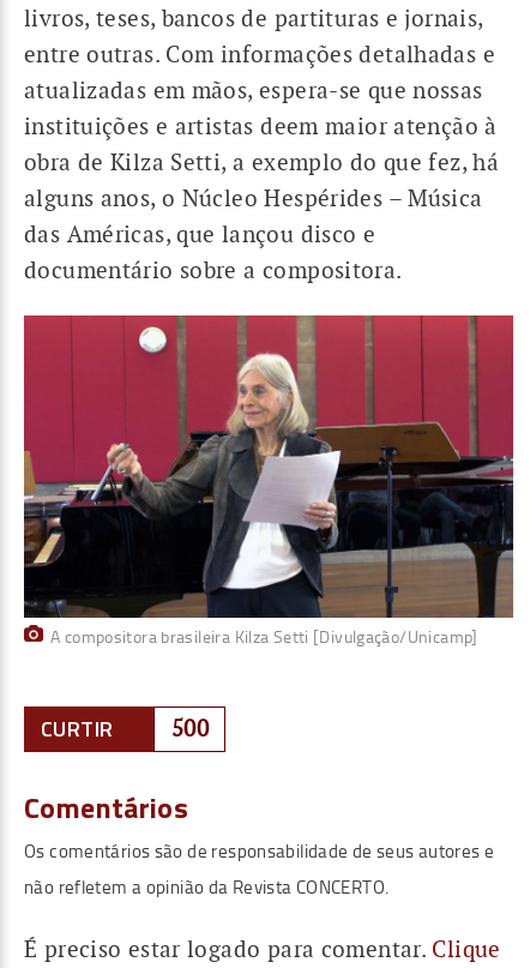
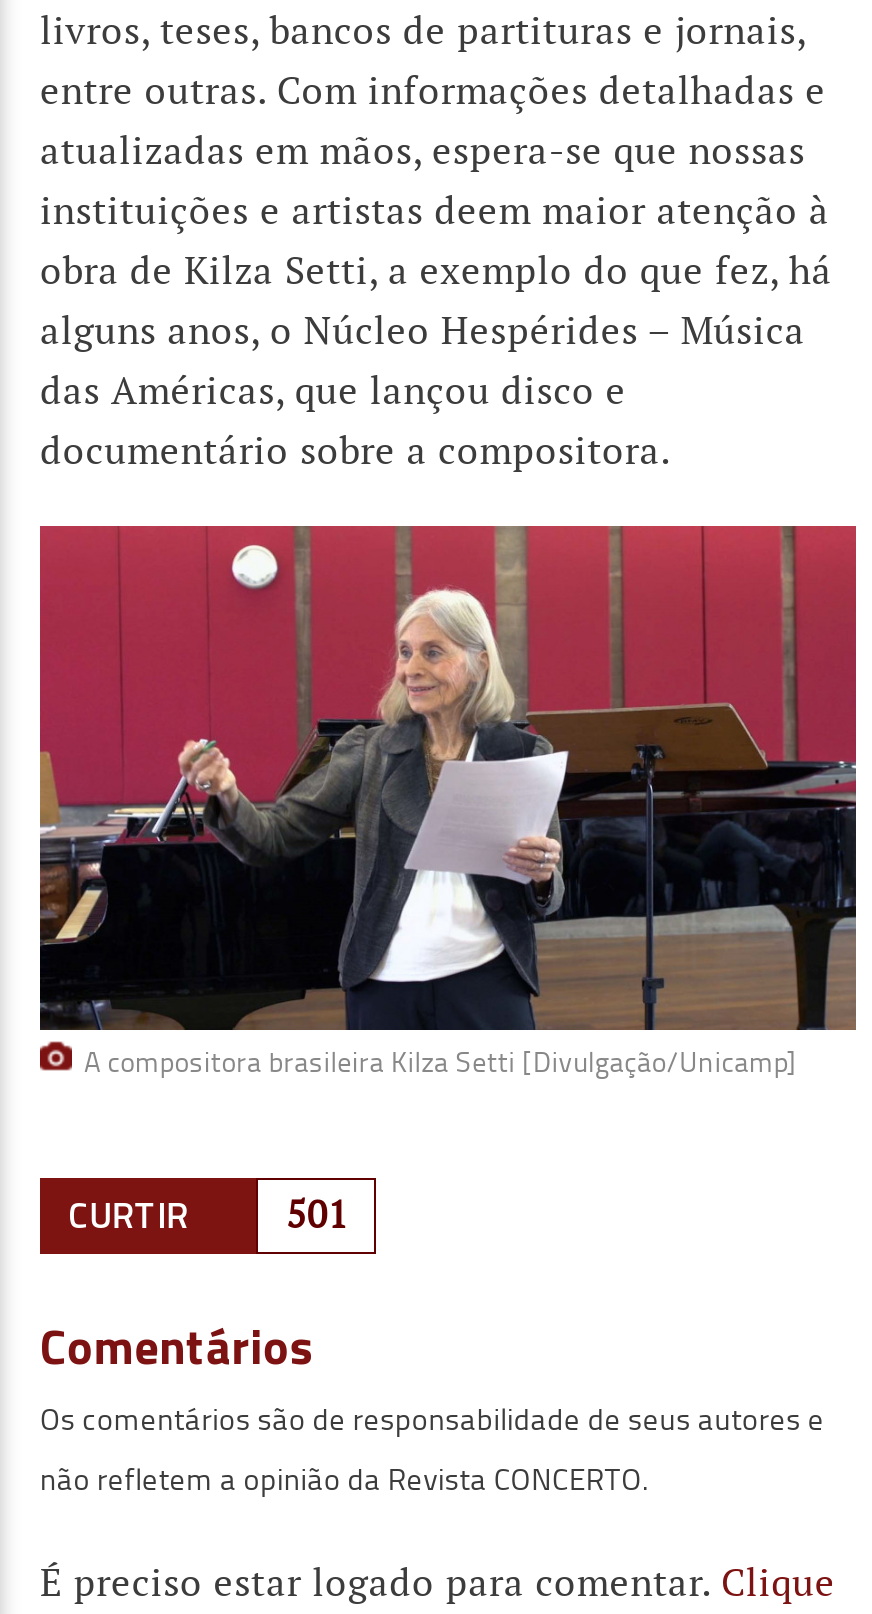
- CURTIR 500
+ CURTIR 501
